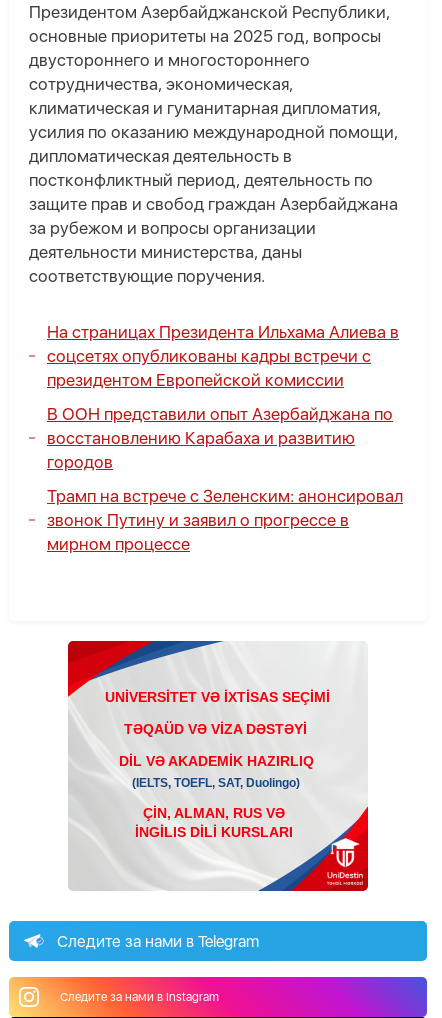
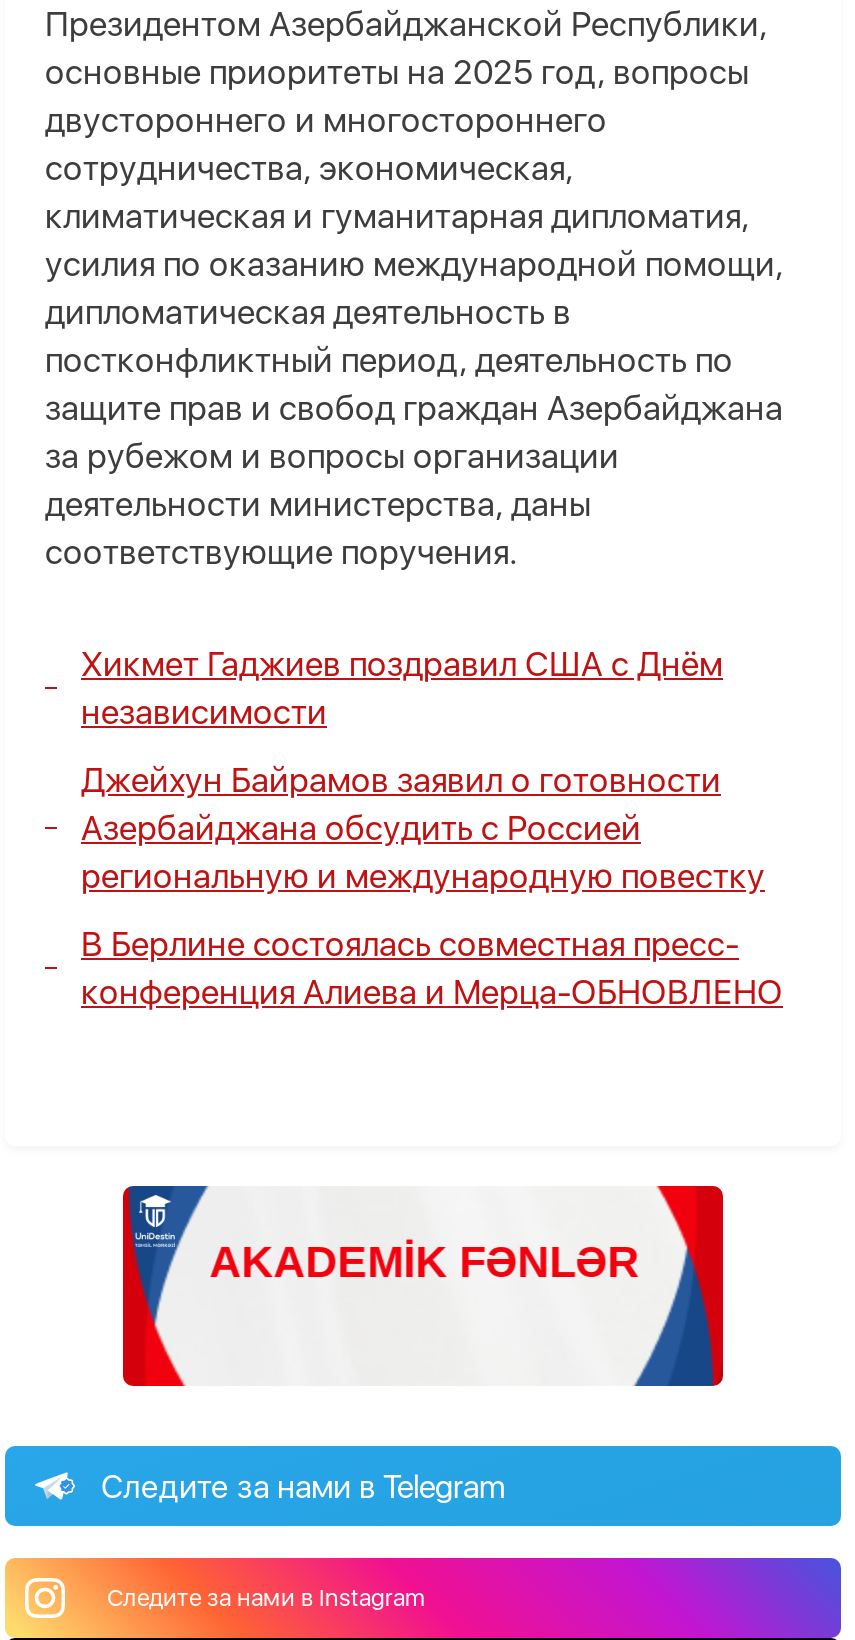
- На страницах Президента Ильхама Алиева в
- соцсетях опубликованы кадры встречи с
- президентом Европейской комиссии
+ Хикмет Гаджиев поздравил США с Днём
+ независимости

- В ООН представили опыт Азербайджана по
- восстановлению Карабаха и развитию
- городов
+ Джейхун Байрамов заявил о готовности
+ Азербайджана обсудить с Россией
+ региональную и международную повестку

- Трамп на встрече с Зеленским: анонсировал
- звонок Путину и заявил о прогрессе в
- мирном процессе
+ В Берлине состоялась совместная пресс-
+ конференция Алиева и Мерца-ОБНОВЛЕНО

- [image]
+ [image]
